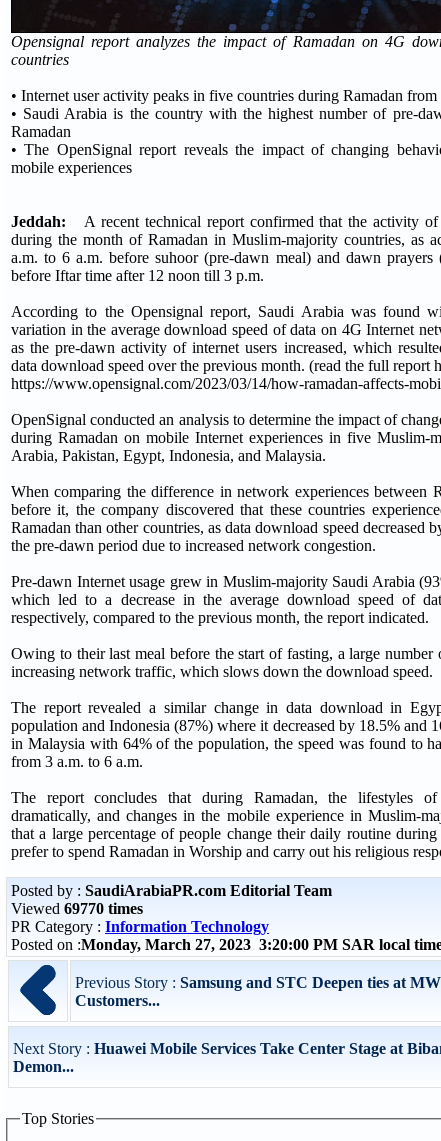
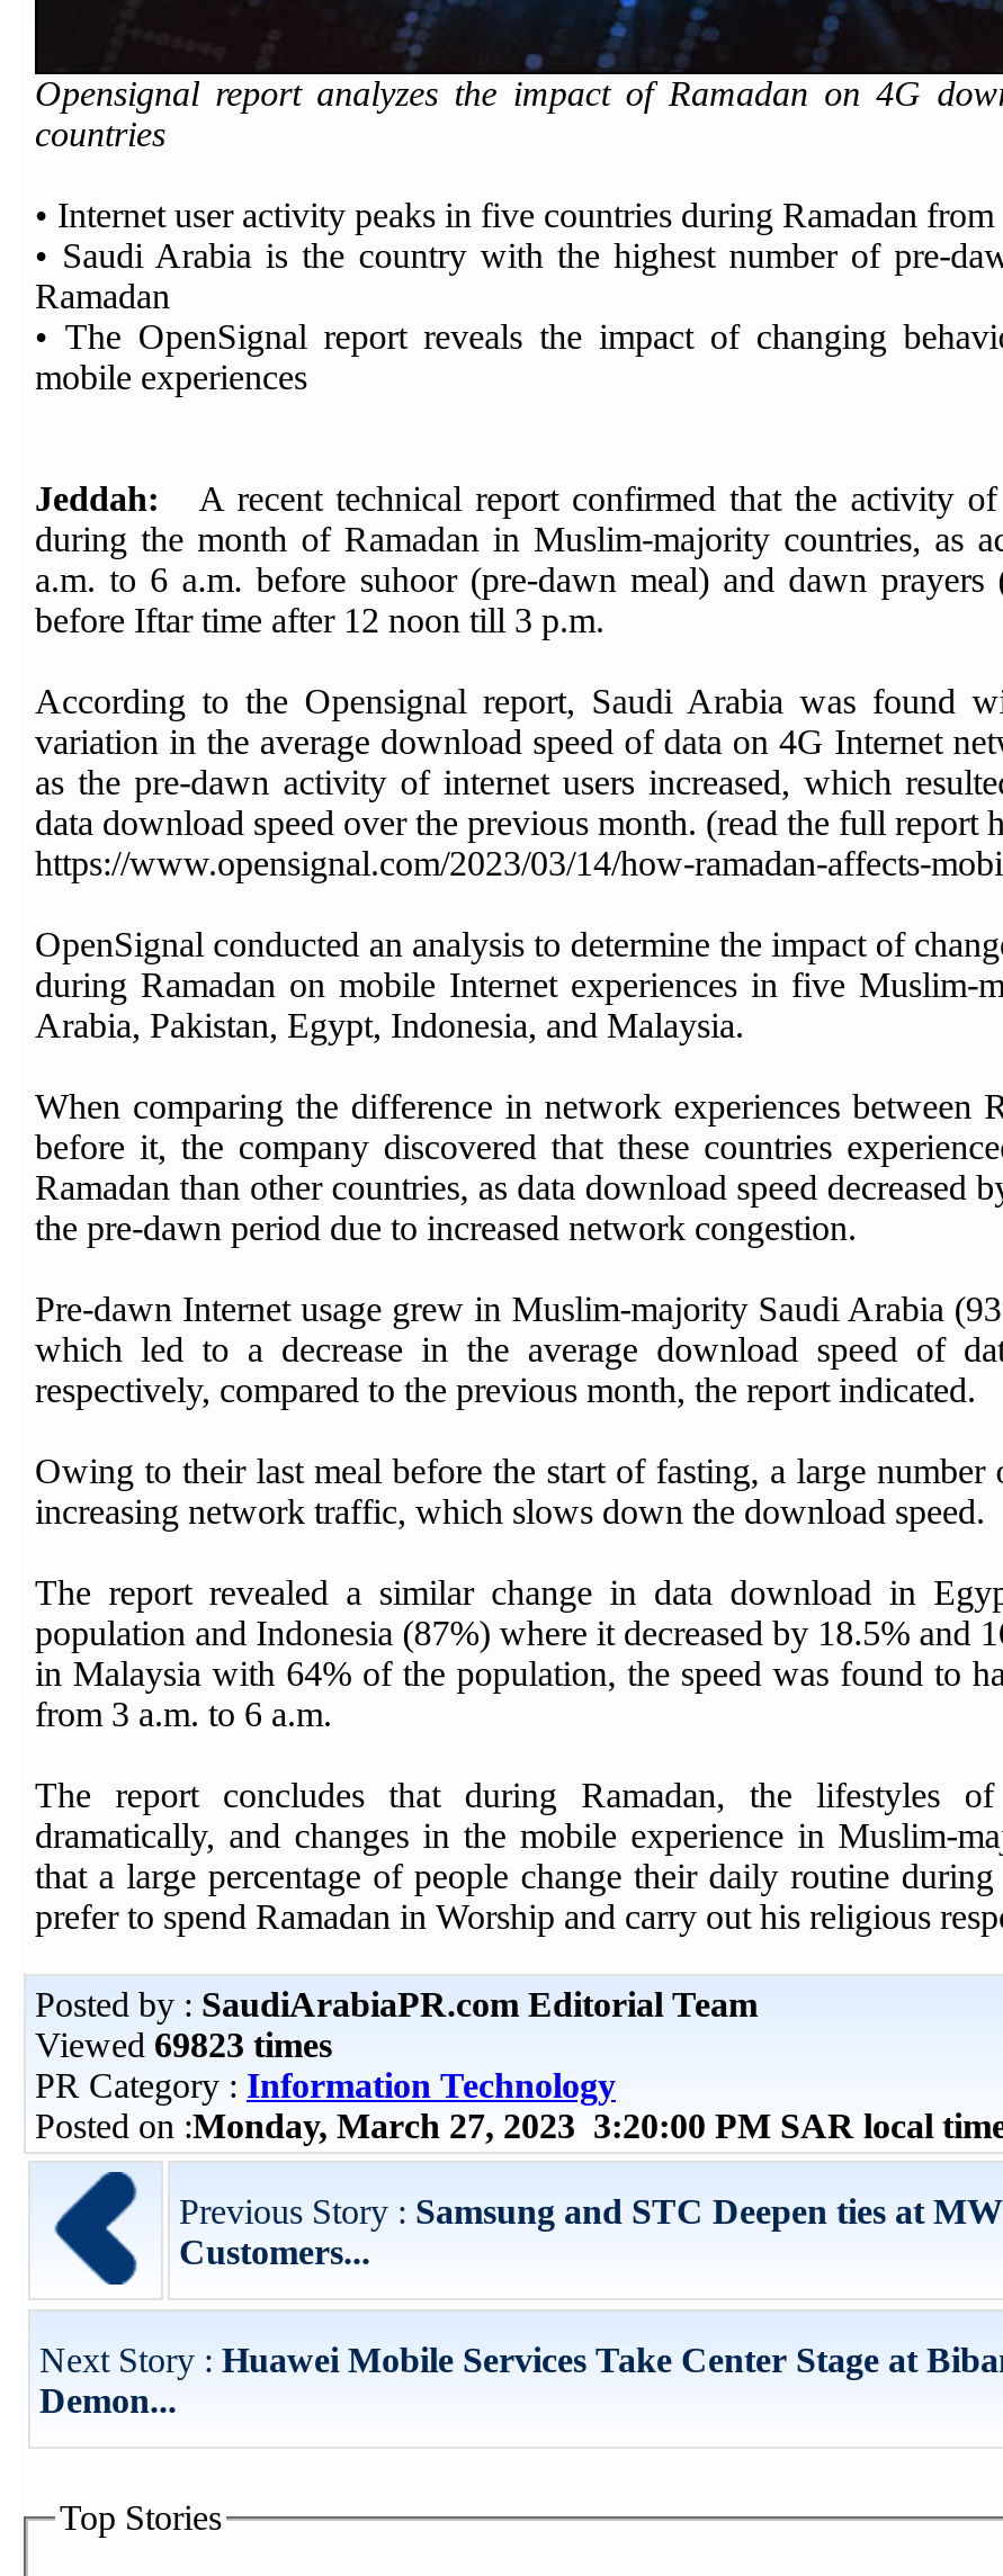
- Viewed 69770 times
+ Viewed 69823 times
